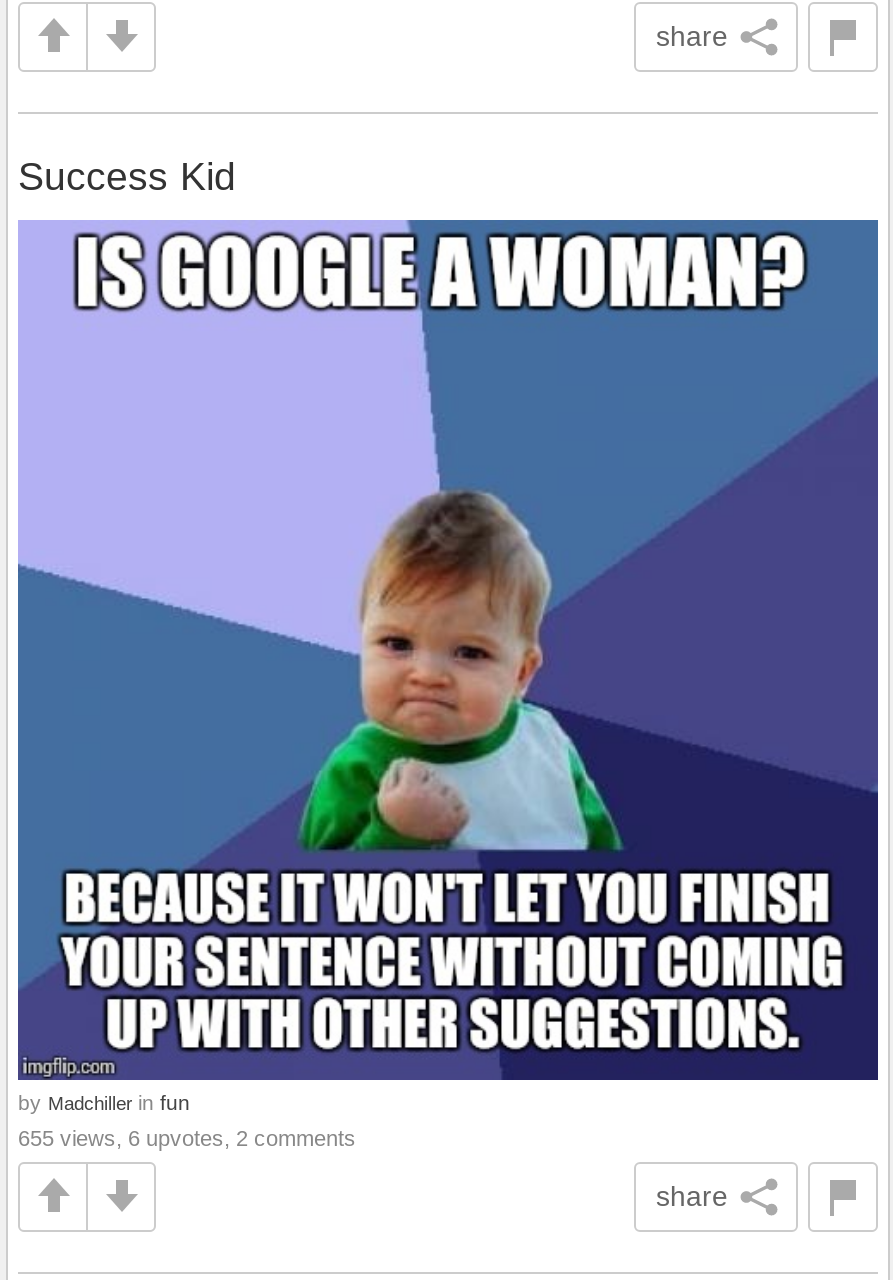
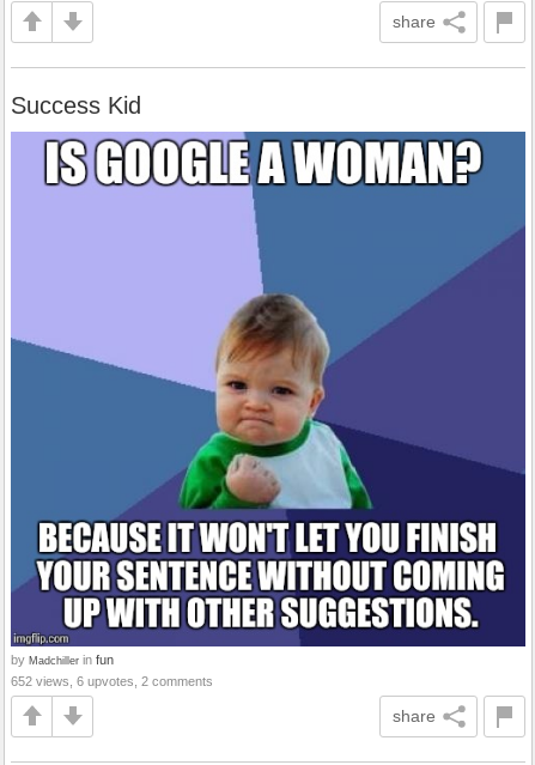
- 655 views, 6 upvotes, 2 comments
+ 652 views, 6 upvotes, 2 comments
